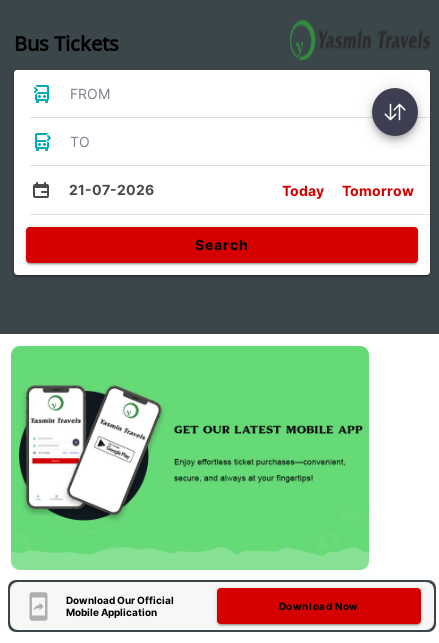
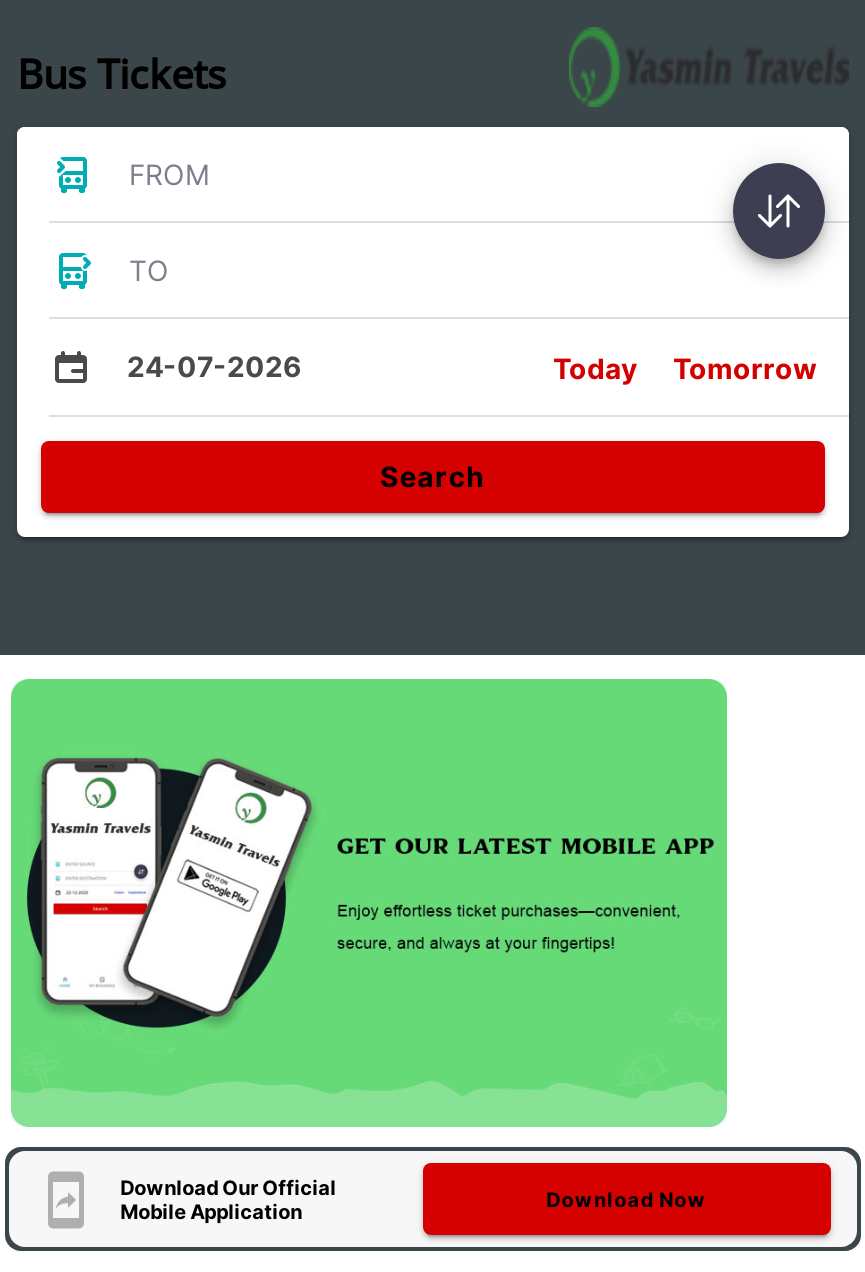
- 21-07-2026
+ 24-07-2026
